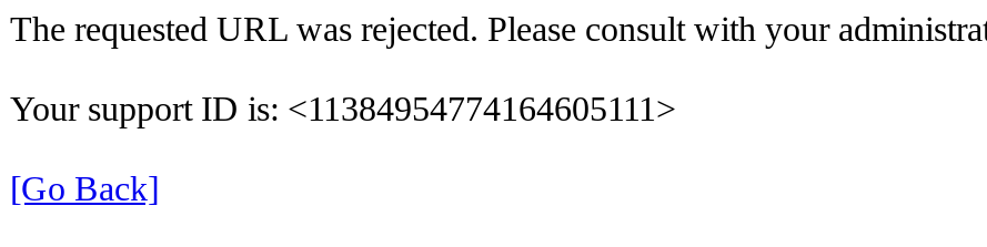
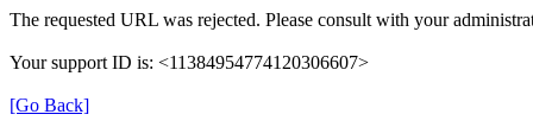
- Your support ID is: <11384954774164605111>
+ Your support ID is: <11384954774120306607>
